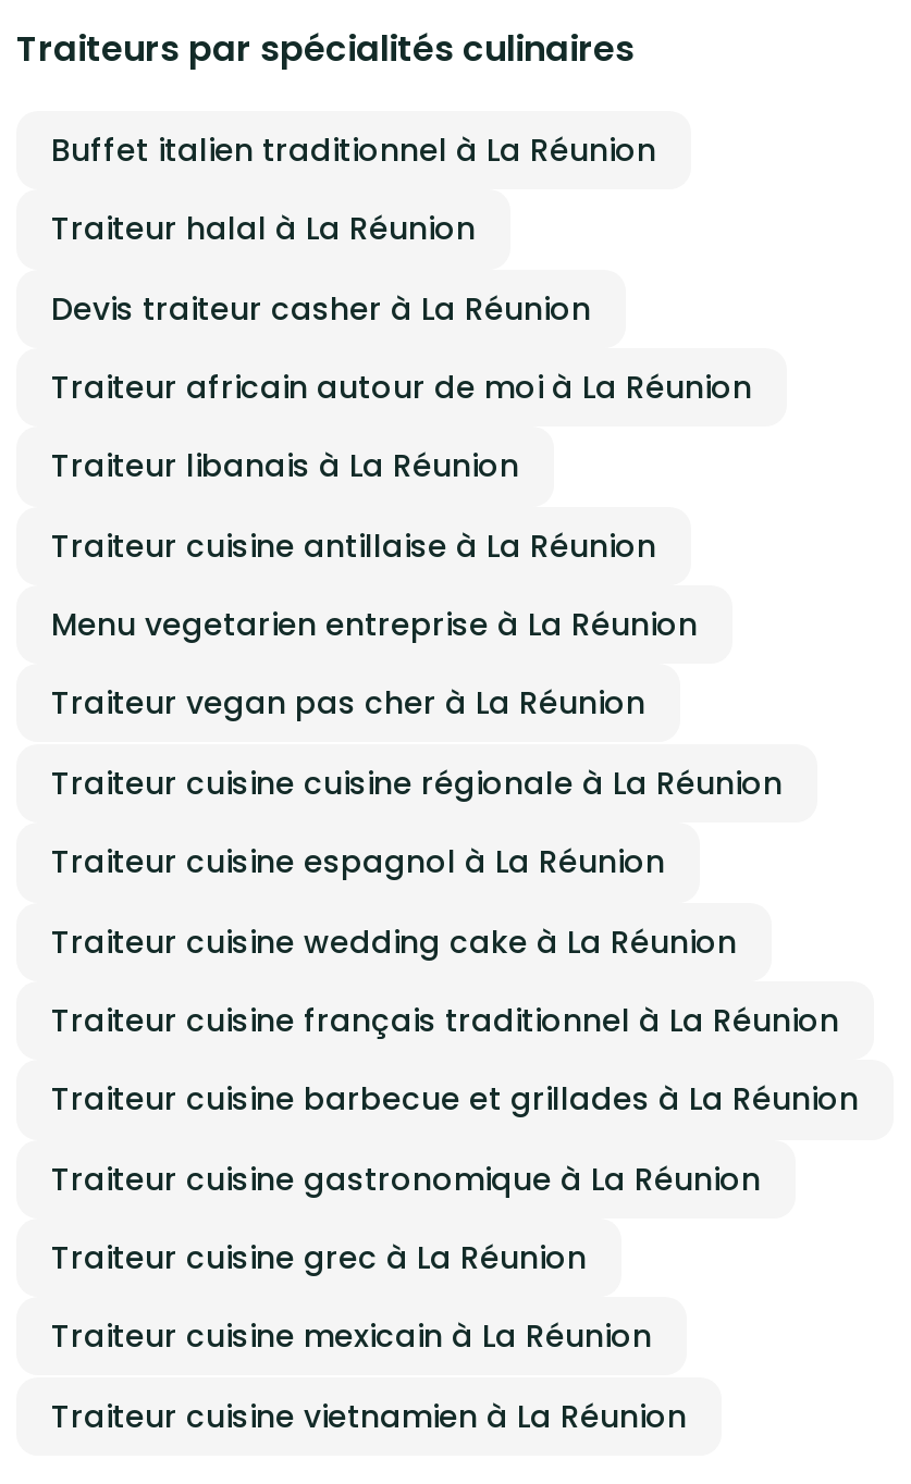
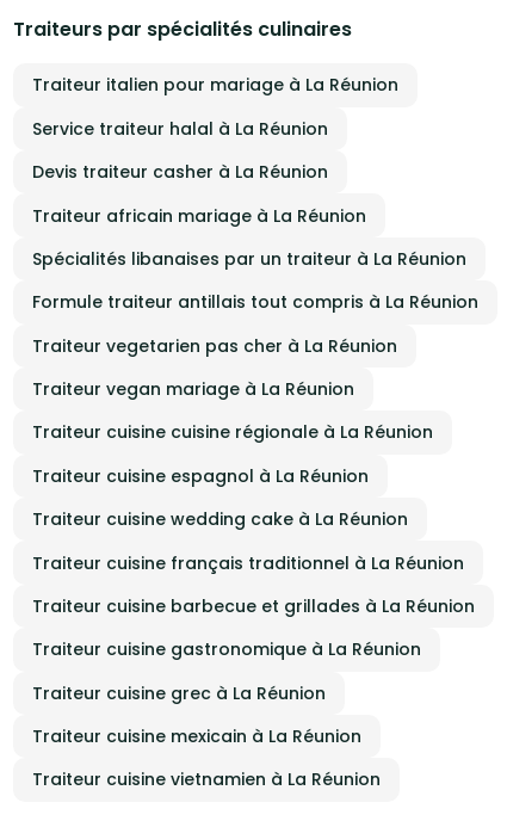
- Buffet italien traditionnel à La Réunion
+ Traiteur italien pour mariage à La Réunion

- Traiteur halal à La Réunion
+ Service traiteur halal à La Réunion

- Traiteur africain autour de moi à La Réunion
+ Traiteur africain mariage à La Réunion

- Traiteur libanais à La Réunion
+ Spécialités libanaises par un traiteur à La Réunion

- Traiteur cuisine antillaise à La Réunion
+ Formule traiteur antillais tout compris à La Réunion

- Menu vegetarien entreprise à La Réunion
+ Traiteur vegetarien pas cher à La Réunion

- Traiteur vegan pas cher à La Réunion
+ Traiteur vegan mariage à La Réunion
